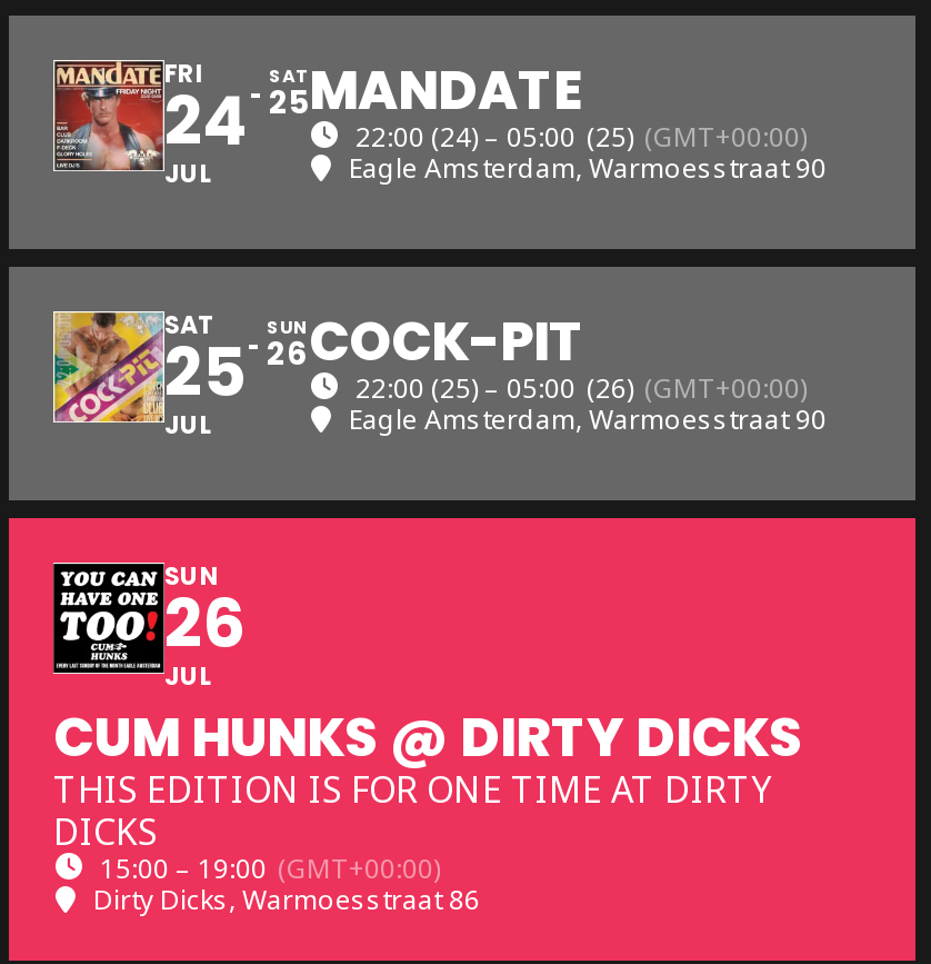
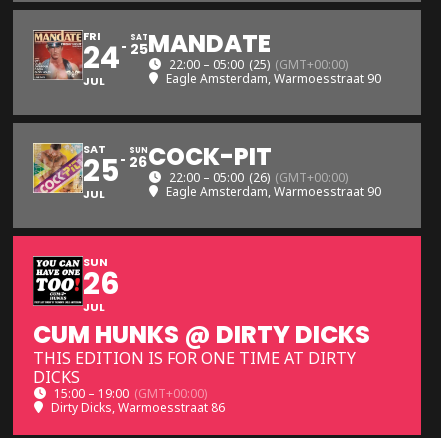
- 22:00 (24) – 05:00 (25) (GMT+00:00)
+ 22:00 – 05:00 (25) (GMT+00:00)

- 22:00 (25) – 05:00 (26) (GMT+00:00)
+ 22:00 – 05:00 (26) (GMT+00:00)
